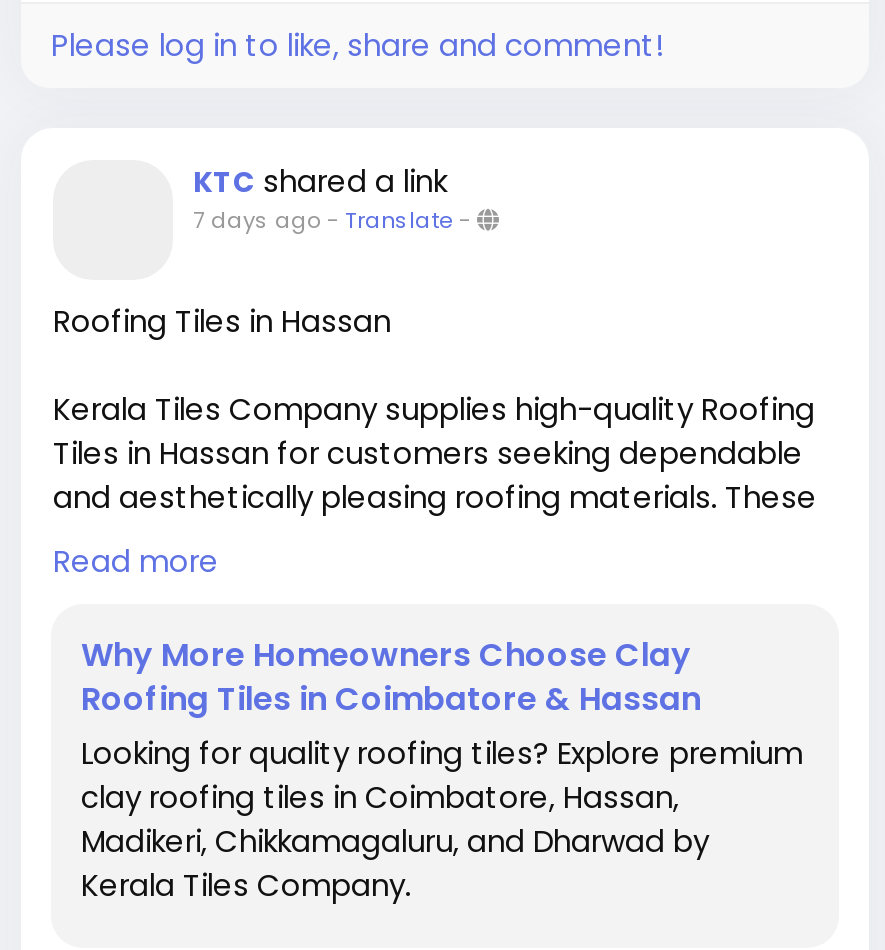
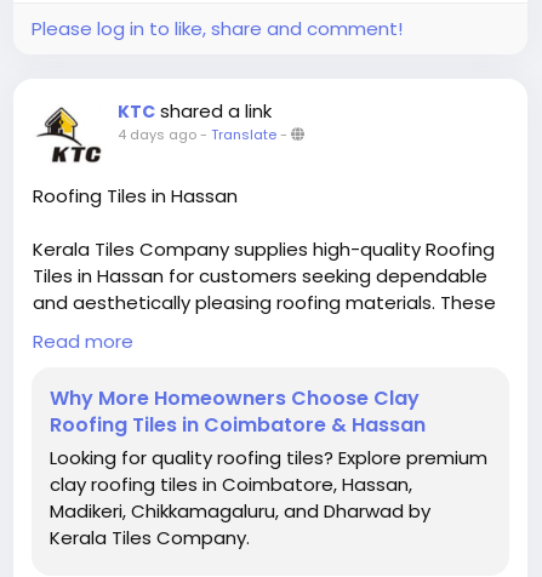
+ [image]

- 7 days ago - Translate -
+ 4 days ago - Translate -
